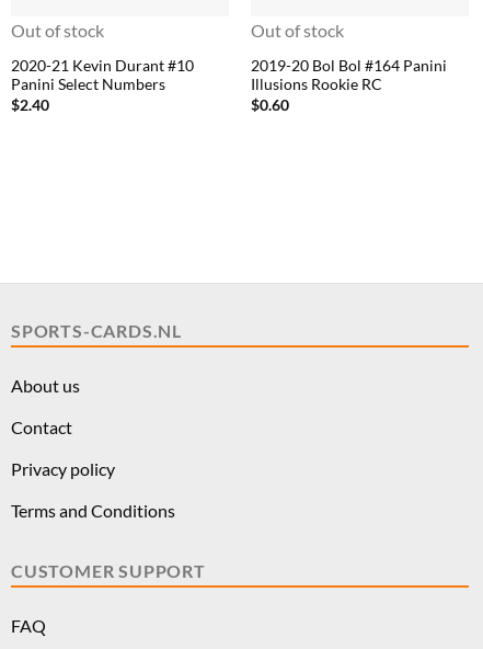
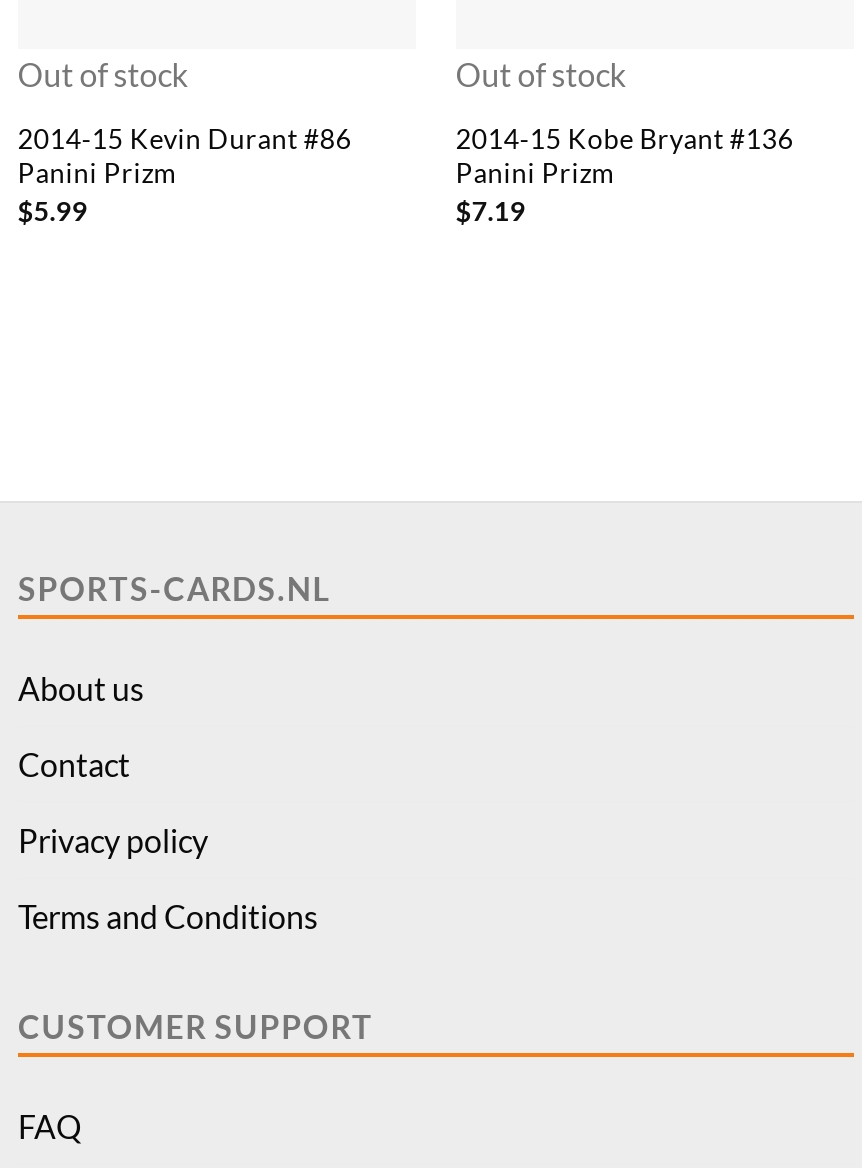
- 2020-21 Kevin Durant #10
- Panini Select Numbers
- $2.40
+ 2014-15 Kevin Durant #86
+ Panini Prizm
+ $5.99

- 2019-20 Bol Bol #164 Panini
- Illusions Rookie RC
- $0.60
+ 2014-15 Kobe Bryant #136
+ Panini Prizm
+ $7.19
